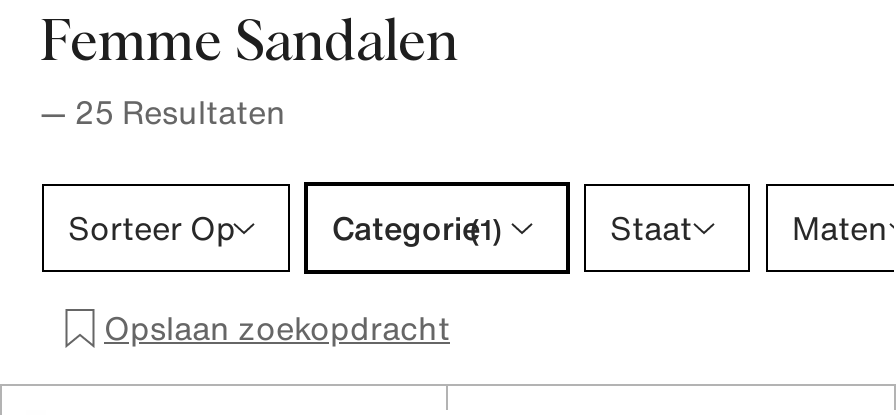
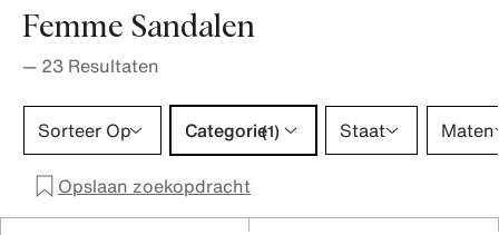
- — 25 Resultaten
+ — 23 Resultaten
